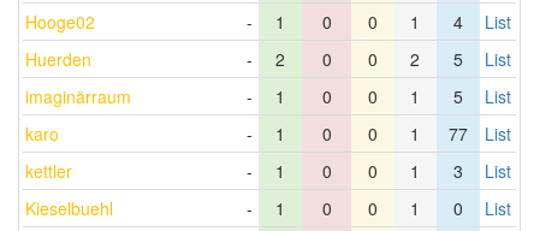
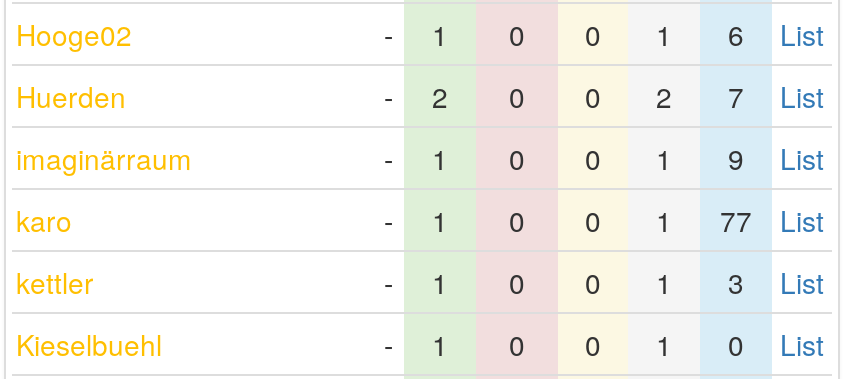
- 4
+ 6

- 5
+ 7

- 5
+ 9
